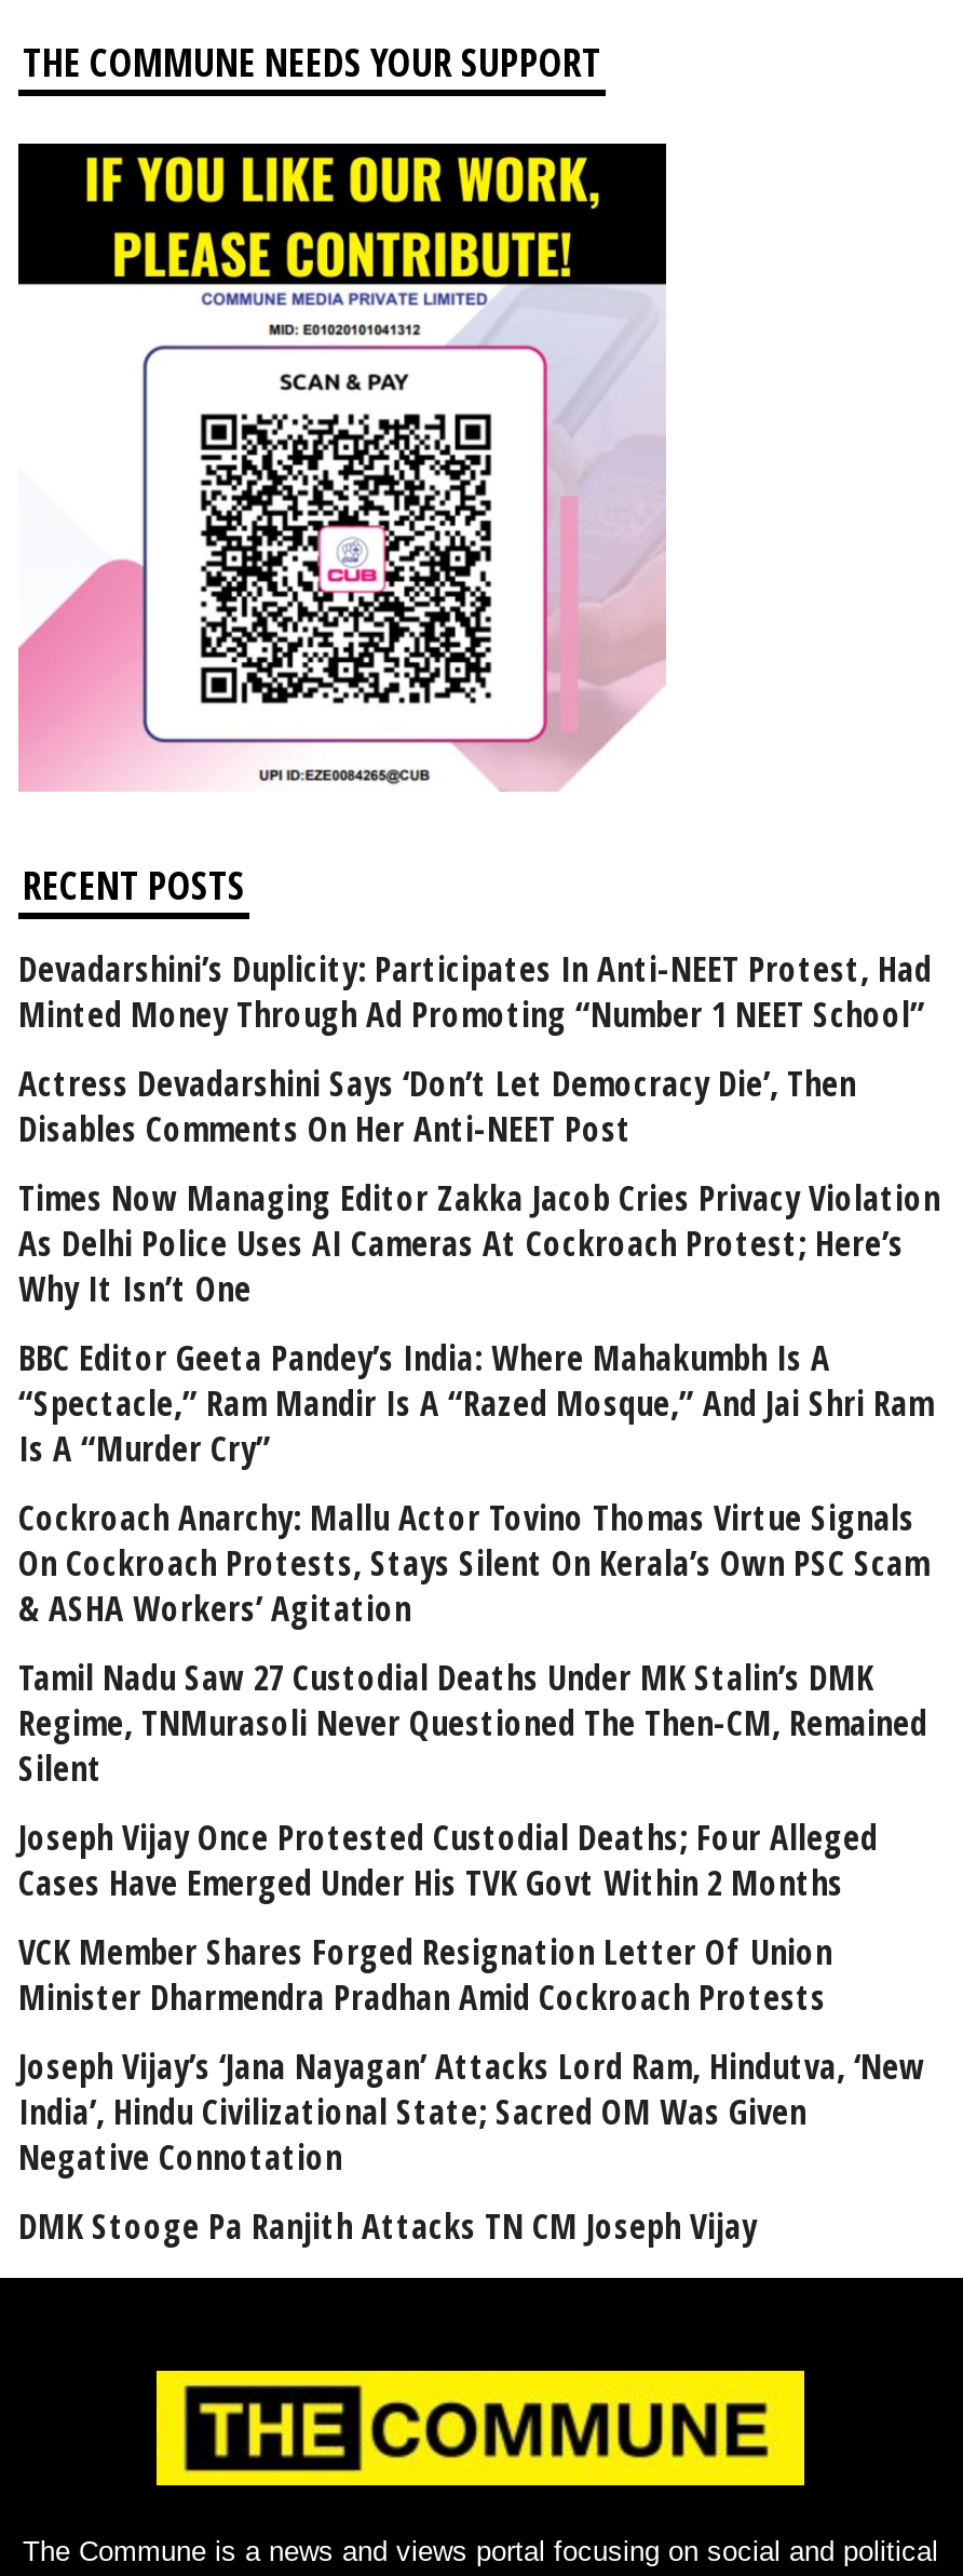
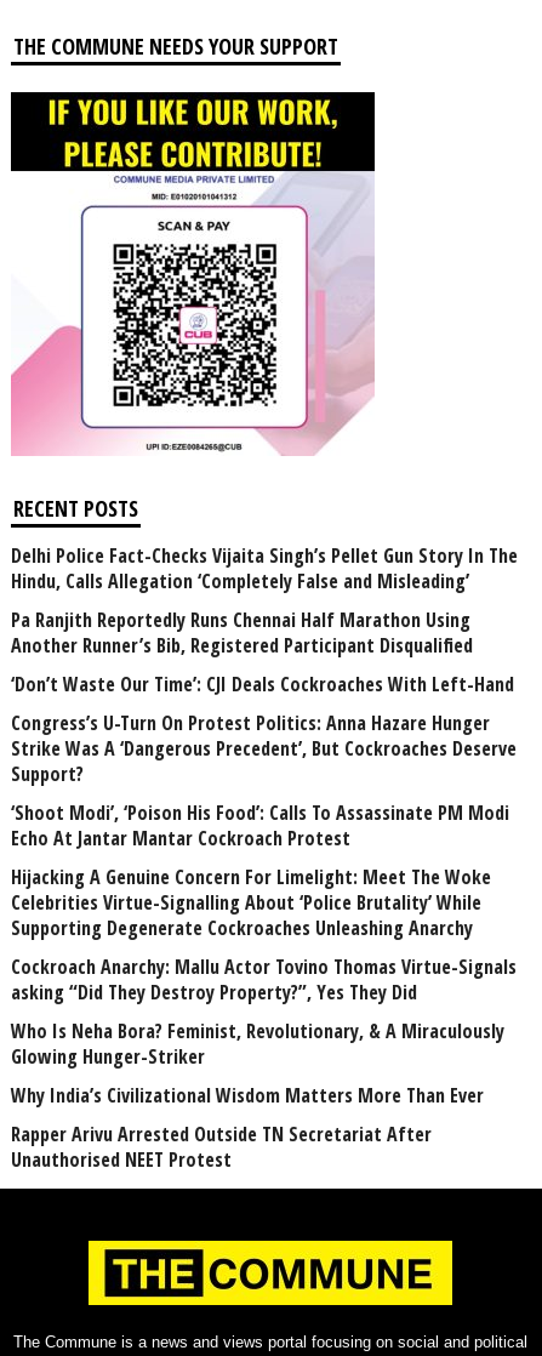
- Devadarshini’s Duplicity: Participates In Anti-NEET Protest, Had
- Minted Money Through Ad Promoting “Number 1 NEET School”
+ Delhi Police Fact-Checks Vijaita Singh’s Pellet Gun Story In The
+ Hindu, Calls Allegation ‘Completely False and Misleading’

- Actress Devadarshini Says ‘Don’t Let Democracy Die’, Then
- Disables Comments On Her Anti-NEET Post
+ Pa Ranjith Reportedly Runs Chennai Half Marathon Using
+ Another Runner’s Bib, Registered Participant Disqualified

- Times Now Managing Editor Zakka Jacob Cries Privacy Violation
- As Delhi Police Uses AI Cameras At Cockroach Protest; Here’s
- Why It Isn’t One
+ ‘Don’t Waste Our Time’: CJI Deals Cockroaches With Left-Hand

- BBC Editor Geeta Pandey’s India: Where Mahakumbh Is A
- “Spectacle,” Ram Mandir Is A “Razed Mosque,” And Jai Shri Ram
- Is A “Murder Cry”
+ Congress’s U-Turn On Protest Politics: Anna Hazare Hunger
+ Strike Was A ‘Dangerous Precedent’, But Cockroaches Deserve
+ Support?

- Cockroach Anarchy: Mallu Actor Tovino Thomas Virtue Signals
- On Cockroach Protests, Stays Silent On Kerala’s Own PSC Scam
- & ASHA Workers’ Agitation
+ ‘Shoot Modi’, ‘Poison His Food’: Calls To Assassinate PM Modi
+ Echo At Jantar Mantar Cockroach Protest

- Tamil Nadu Saw 27 Custodial Deaths Under MK Stalin’s DMK
- Regime, TNMurasoli Never Questioned The Then-CM, Remained
- Silent
+ Hijacking A Genuine Concern For Limelight: Meet The Woke
+ Celebrities Virtue-Signalling About ‘Police Brutality’ While
+ Supporting Degenerate Cockroaches Unleashing Anarchy

- Joseph Vijay Once Protested Custodial Deaths; Four Alleged
- Cases Have Emerged Under His TVK Govt Within 2 Months
+ Cockroach Anarchy: Mallu Actor Tovino Thomas Virtue-Signals
+ asking “Did They Destroy Property?”, Yes They Did

- VCK Member Shares Forged Resignation Letter Of Union
- Minister Dharmendra Pradhan Amid Cockroach Protests
+ Who Is Neha Bora? Feminist, Revolutionary, & A Miraculously
+ Glowing Hunger-Striker

- Joseph Vijay’s ‘Jana Nayagan’ Attacks Lord Ram, Hindutva, ‘New
- India’, Hindu Civilizational State; Sacred OM Was Given
- Negative Connotation
+ Why India’s Civilizational Wisdom Matters More Than Ever

- DMK Stooge Pa Ranjith Attacks TN CM Joseph Vijay
+ Rapper Arivu Arrested Outside TN Secretariat After
+ Unauthorised NEET Protest
